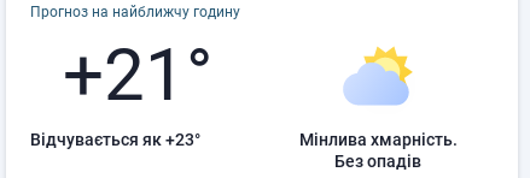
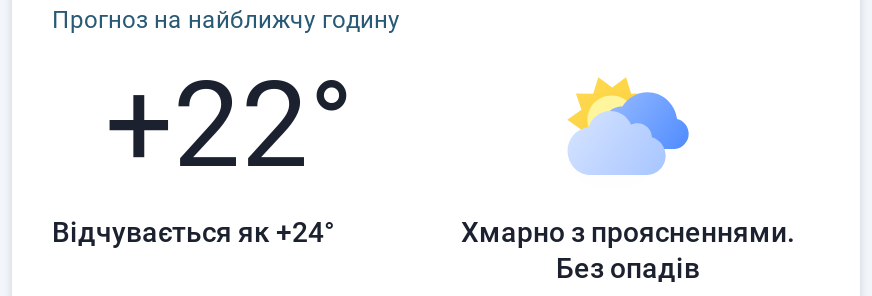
- [image]
- +21°
- Відчувається як +23°
- мінлива хмарність.
+ [image]
+ +22°
+ Відчувається як +24°
+ хмарно з проясненнями.
